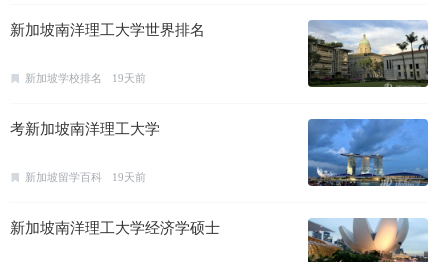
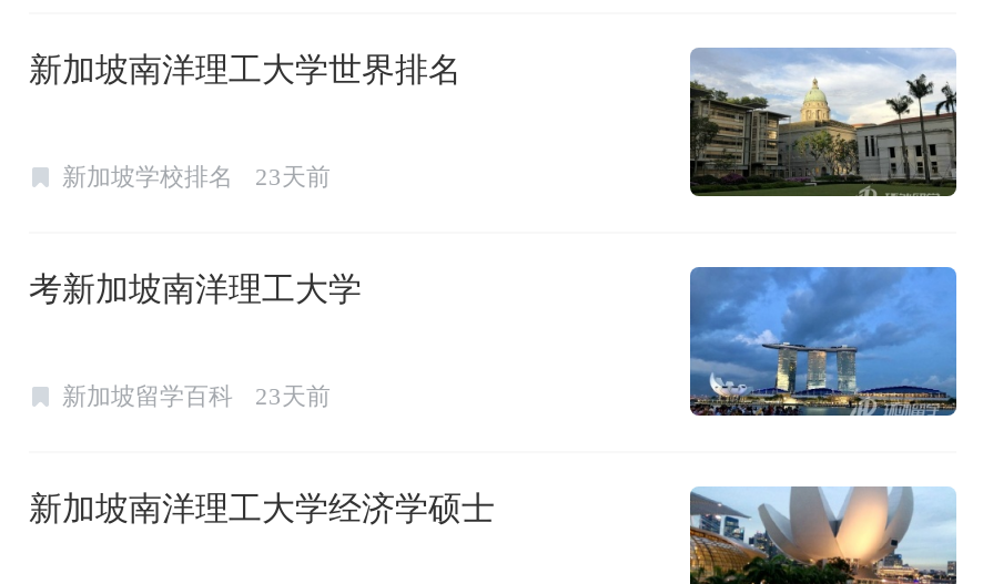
- 新加坡学校排名 19天前
+ 新加坡学校排名 23天前

- 新加坡留学百科 19天前
+ 新加坡留学百科 23天前
